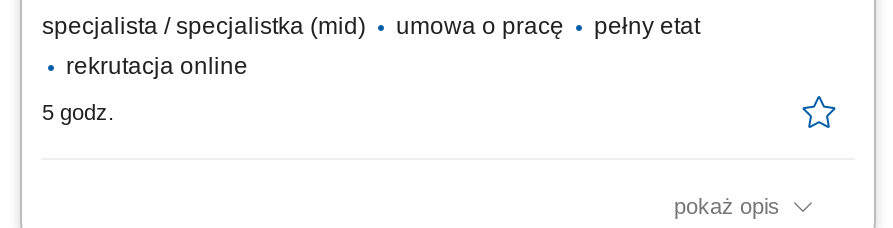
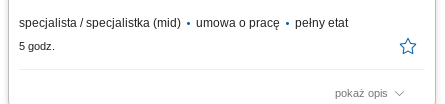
- rekrutacja online
